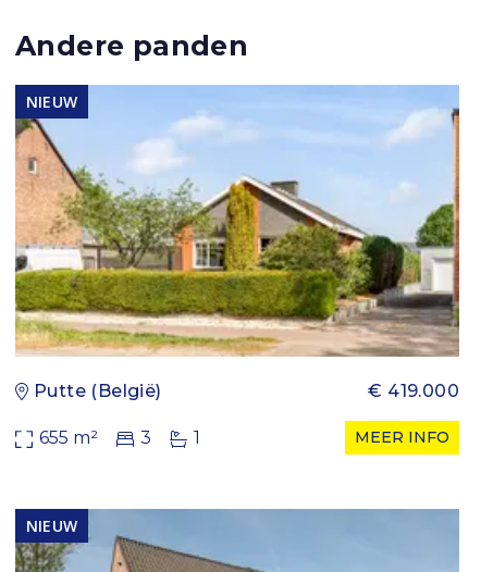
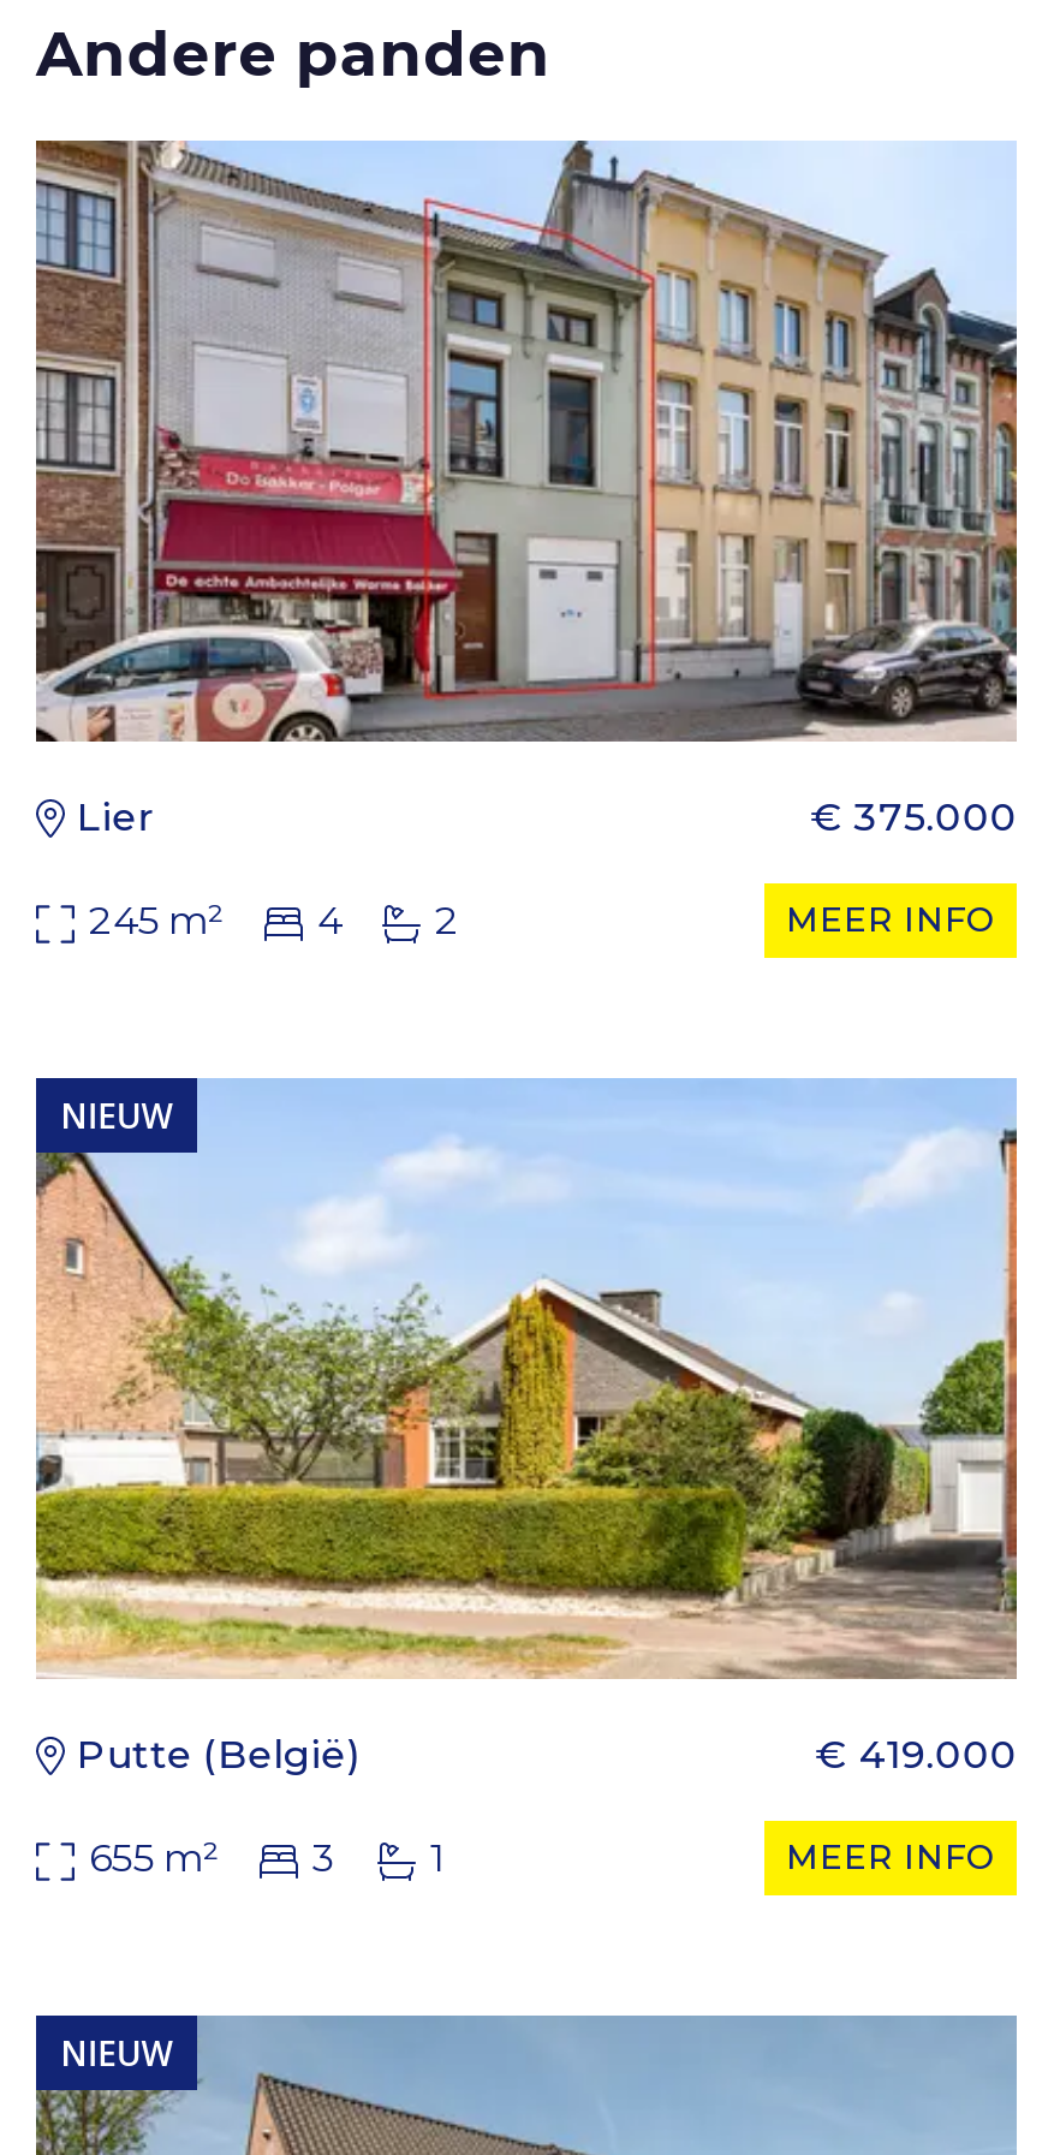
+ [image]
+ Lier
+ € 375.000
+ 245 m²
+ 4
+ 2
+ MEER INFO
